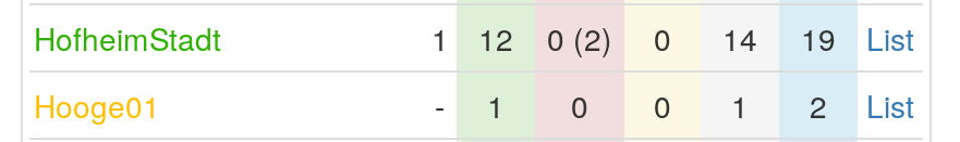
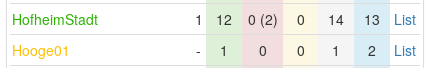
- 1 12 0 (2) 0 14 19 List
+ 1 12 0 (2) 0 14 13 List
